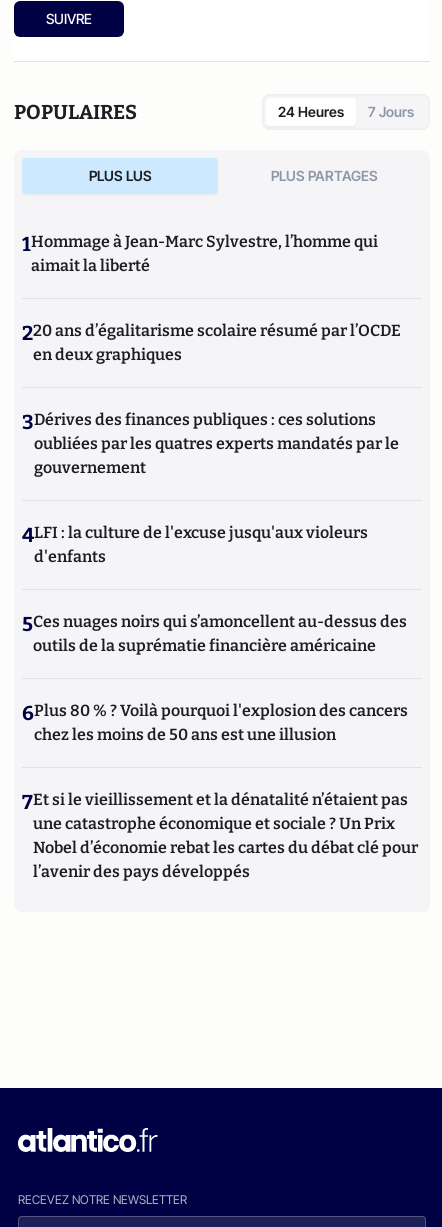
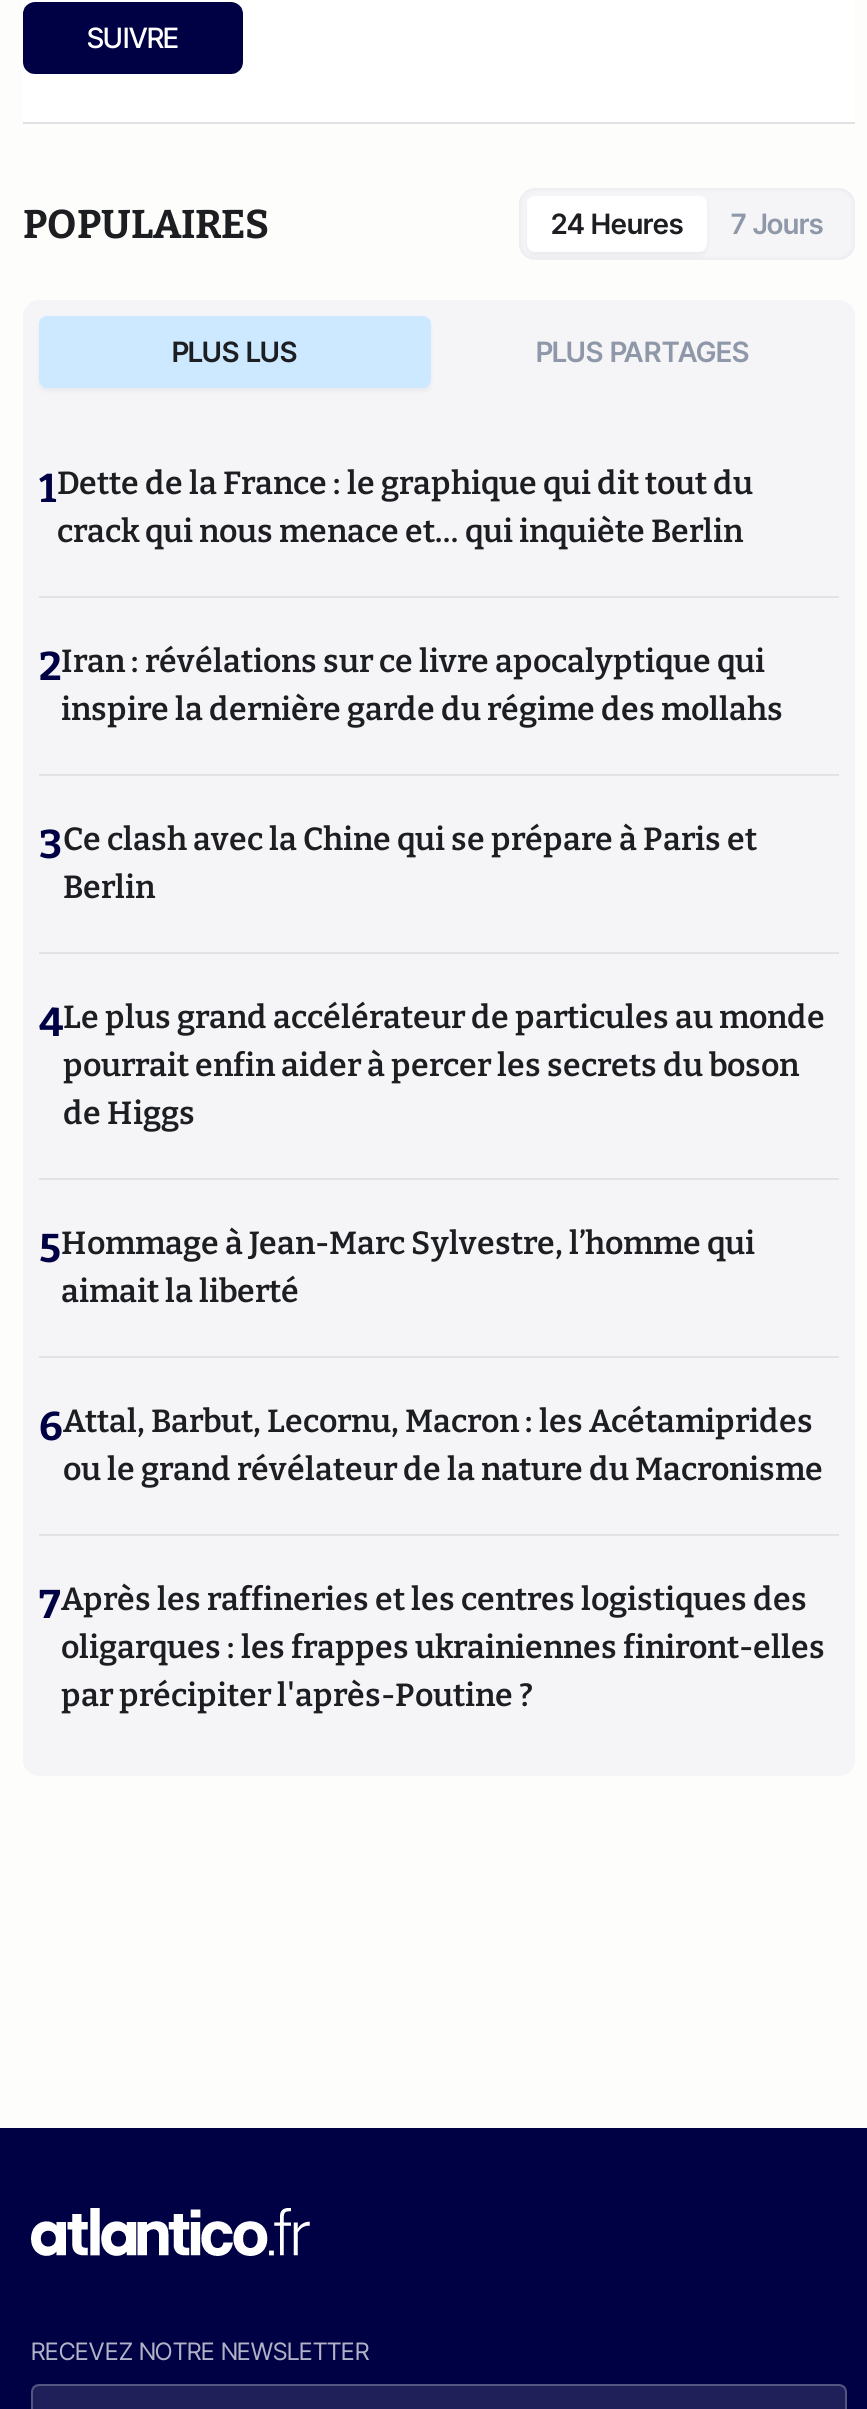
- 1Hommage à Jean-Marc Sylvestre, l’homme qui
+ 1Dette de la France : le graphique qui dit tout du
+ crack qui nous menace et… qui inquiète Berlin
+ 2Iran : révélations sur ce livre apocalyptique qui
+ inspire la dernière garde du régime des mollahs
+ 3Ce clash avec la Chine qui se prépare à Paris et
+ Berlin
+ 4Le plus grand accélérateur de particules au monde
+ pourrait enfin aider à percer les secrets du boson
+ de Higgs
+ 5Hommage à Jean-Marc Sylvestre, l’homme qui

moved down: aimait la liberté

- 220 ans d’égalitarisme scolaire résumé par l’OCDE
- en deux graphiques
- 3Dérives des finances publiques : ces solutions
- oubliées par les quatres experts mandatés par le
- gouvernement
- 4LFI : la culture de l'excuse jusqu'aux violeurs
- d'enfants
- 5Ces nuages noirs qui s’amoncellent au-dessus des
- outils de la suprématie financière américaine
- 6Plus 80 % ? Voilà pourquoi l'explosion des cancers
- chez les moins de 50 ans est une illusion
- 7Et si le vieillissement et la dénatalité n’étaient pas
- une catastrophe économique et sociale ? Un Prix
- Nobel d’économie rebat les cartes du débat clé pour
- l’avenir des pays développés
+ 6Attal, Barbut, Lecornu, Macron : les Acétamiprides
+ ou le grand révélateur de la nature du Macronisme
+ 7Après les raffineries et les centres logistiques des
+ oligarques : les frappes ukrainiennes finiront-elles
+ par précipiter l'après-Poutine ?
